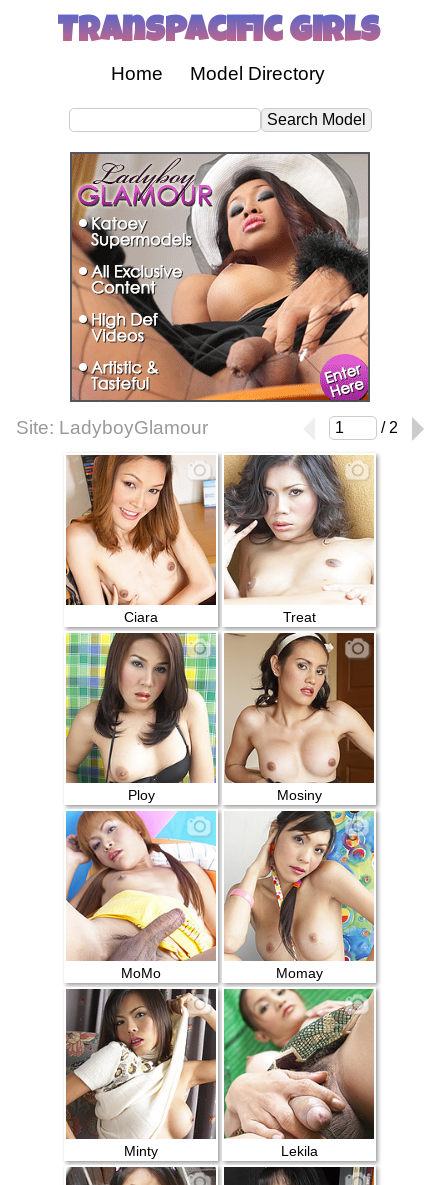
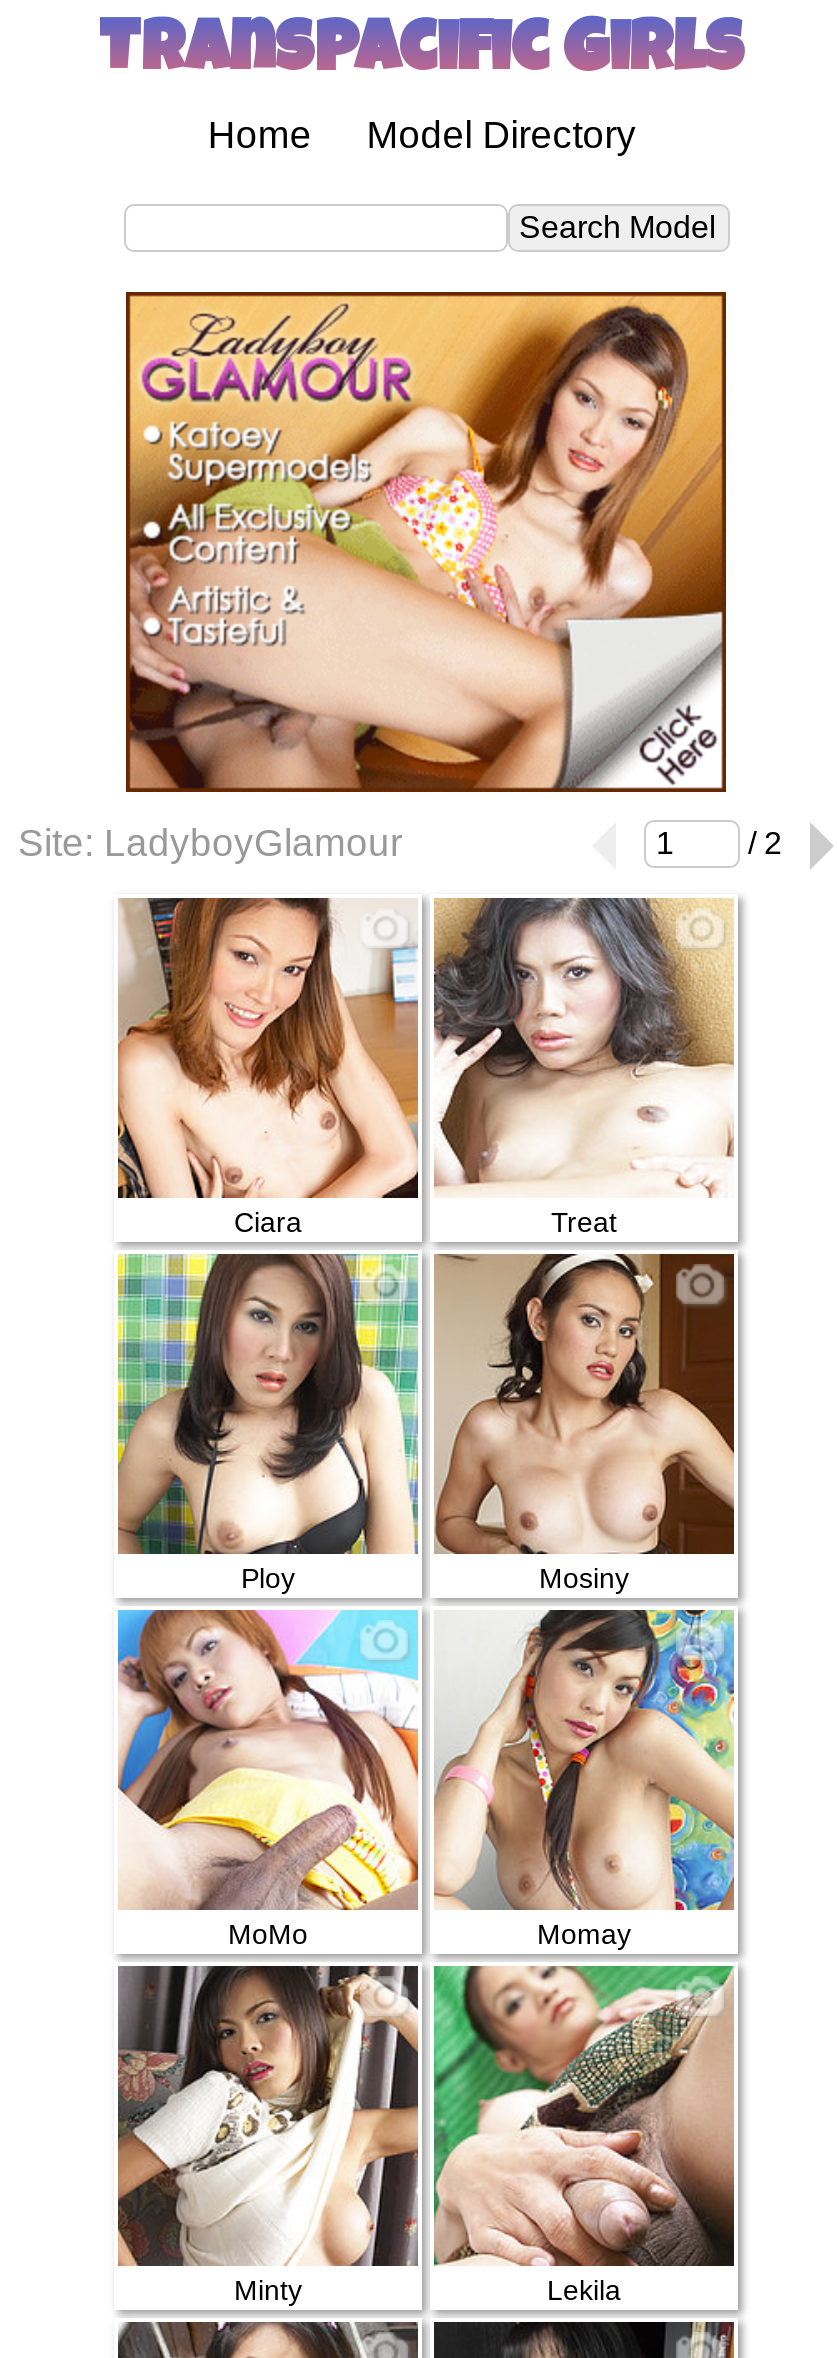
- [image]
+ [image]
